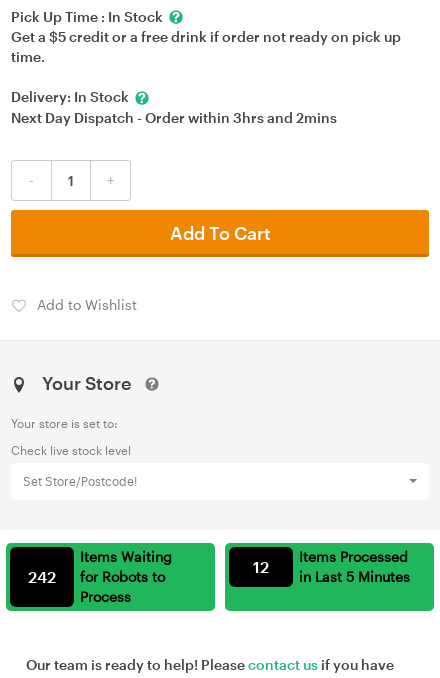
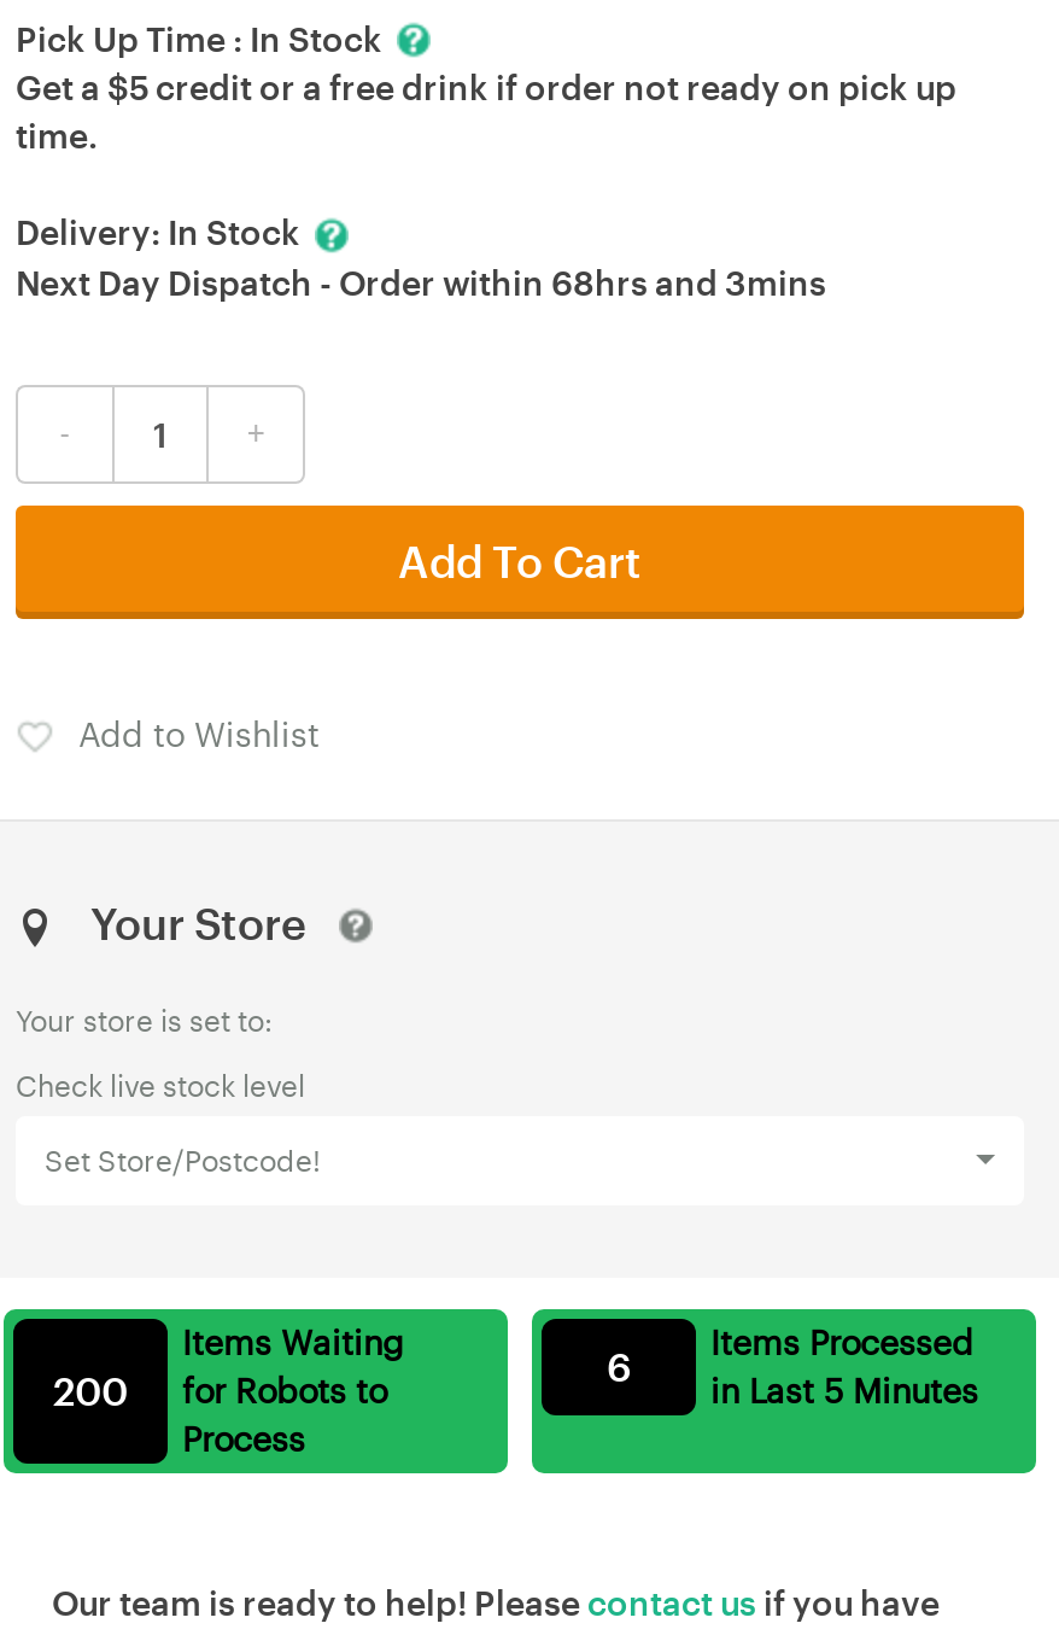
- Next Day Dispatch - Order within 3hrs and 2mins
+ Next Day Dispatch - Order within 68hrs and 3mins

- 12 in Last 5 Minutes
+ 6 in Last 5 Minutes

- 242 for Robots to
+ 200 for Robots to
